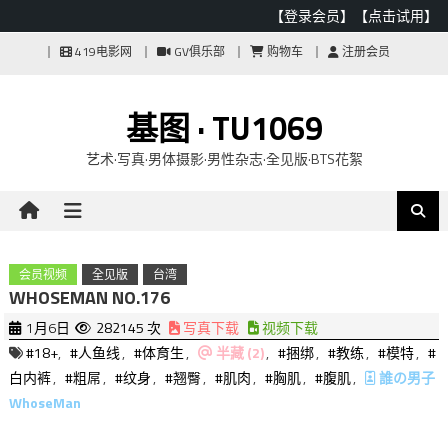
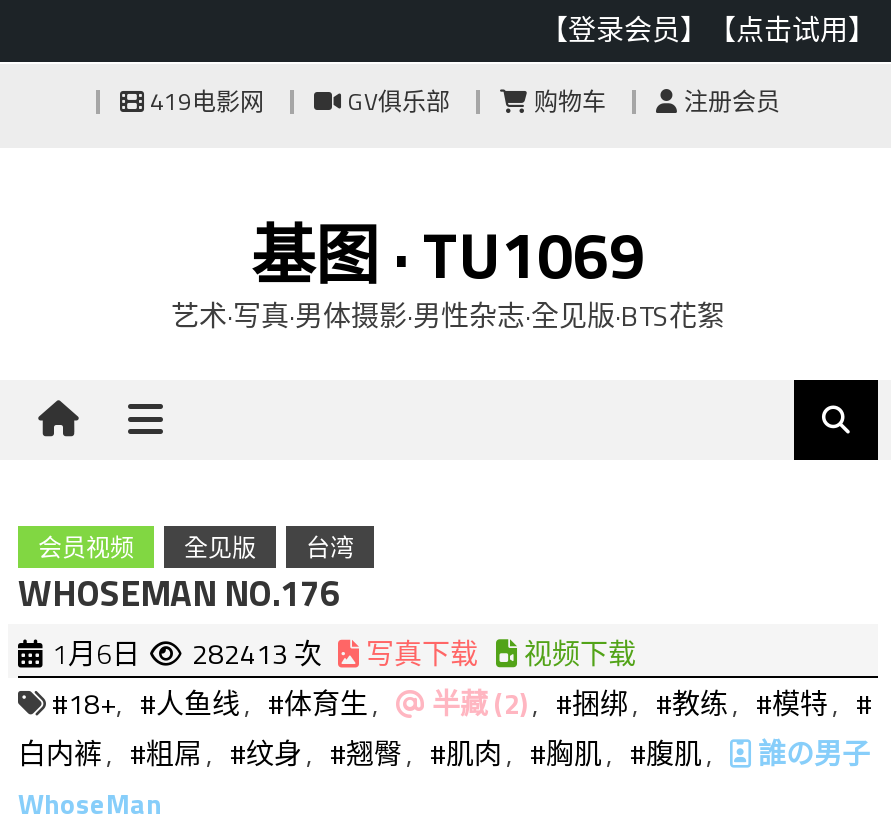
- 1月6日 282145 次 写真下载 视频下载
+ 1月6日 282413 次 写真下载 视频下载
